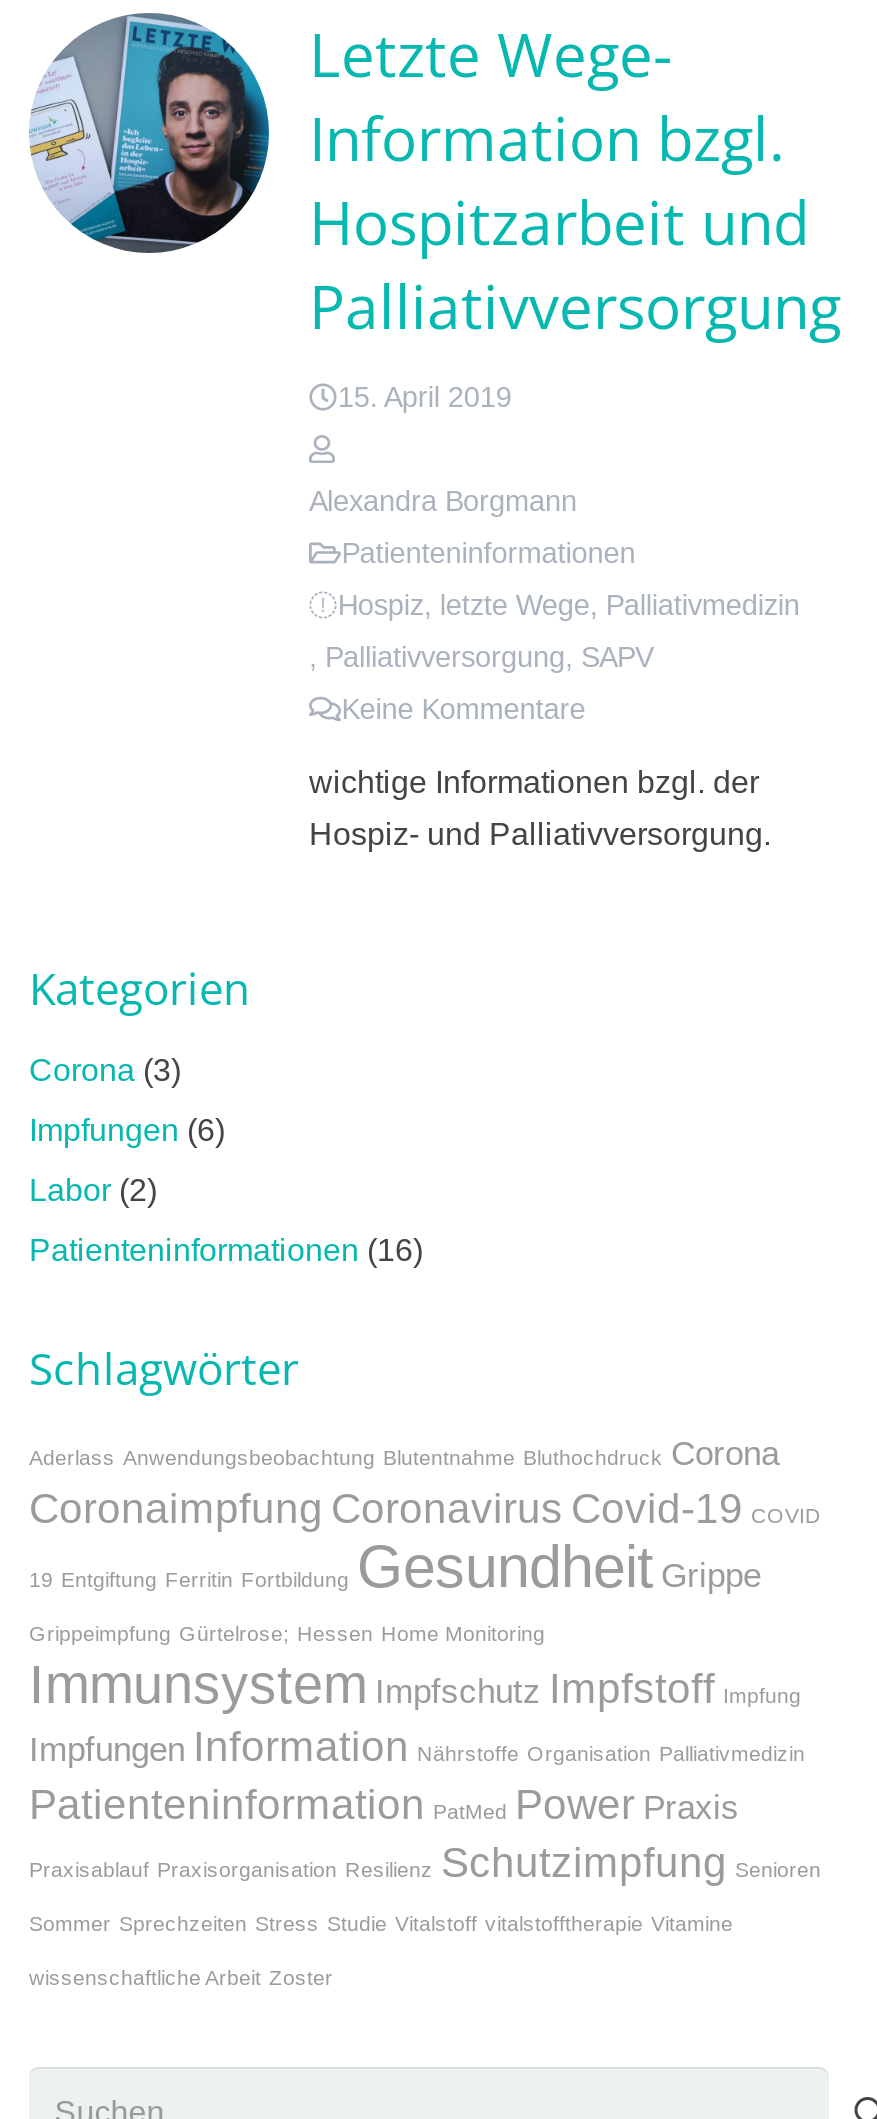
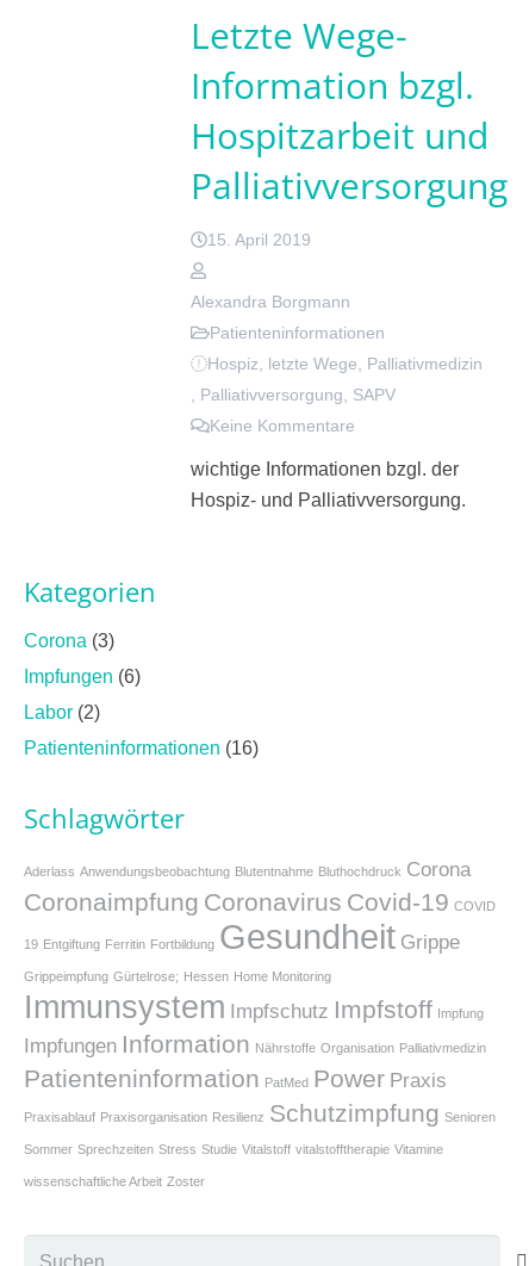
- [image]
